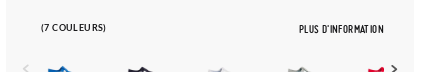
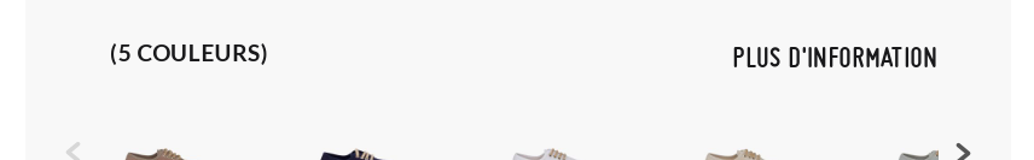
- (7 COULEURS)
+ (5 COULEURS)
